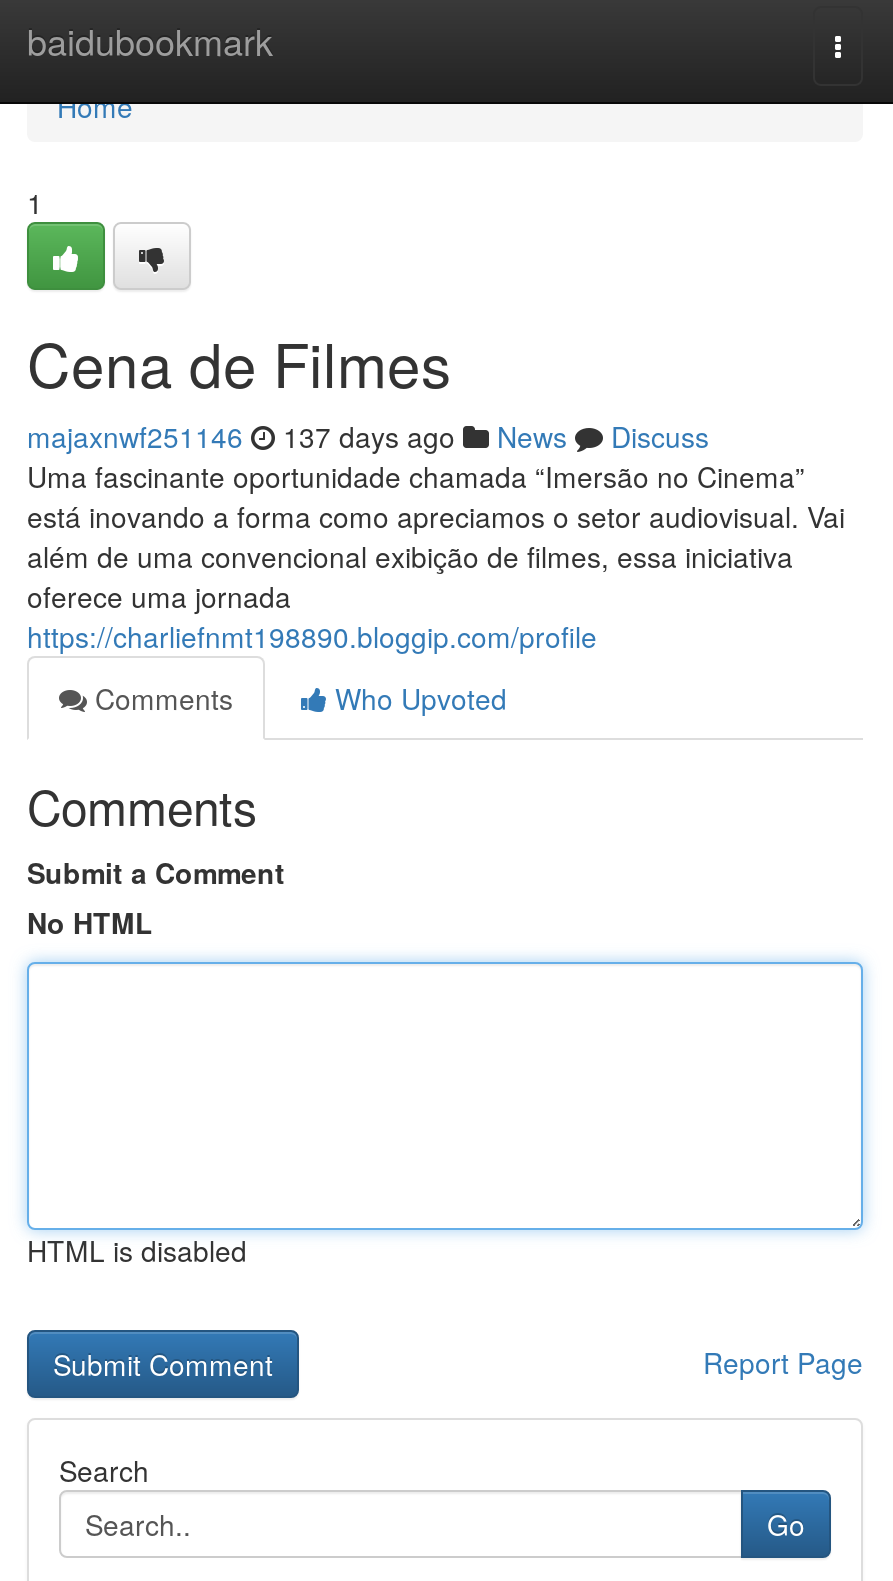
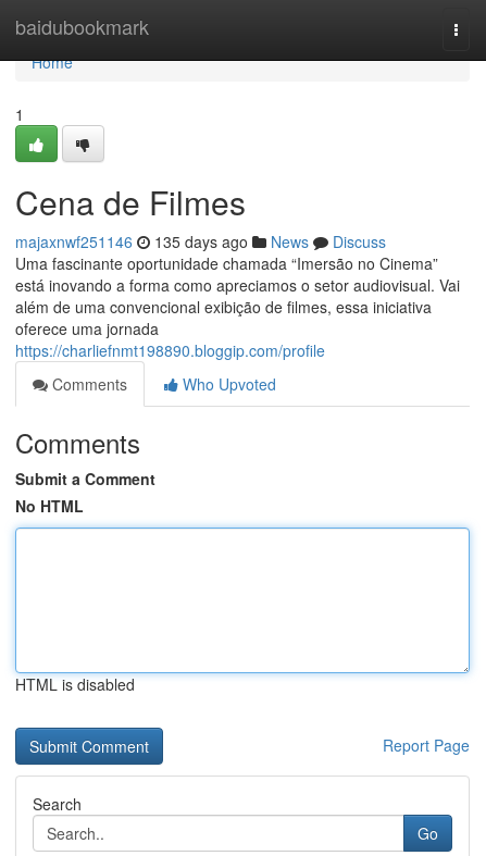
- majaxnwf251146 137 days ago News Discuss
+ majaxnwf251146 135 days ago News Discuss
